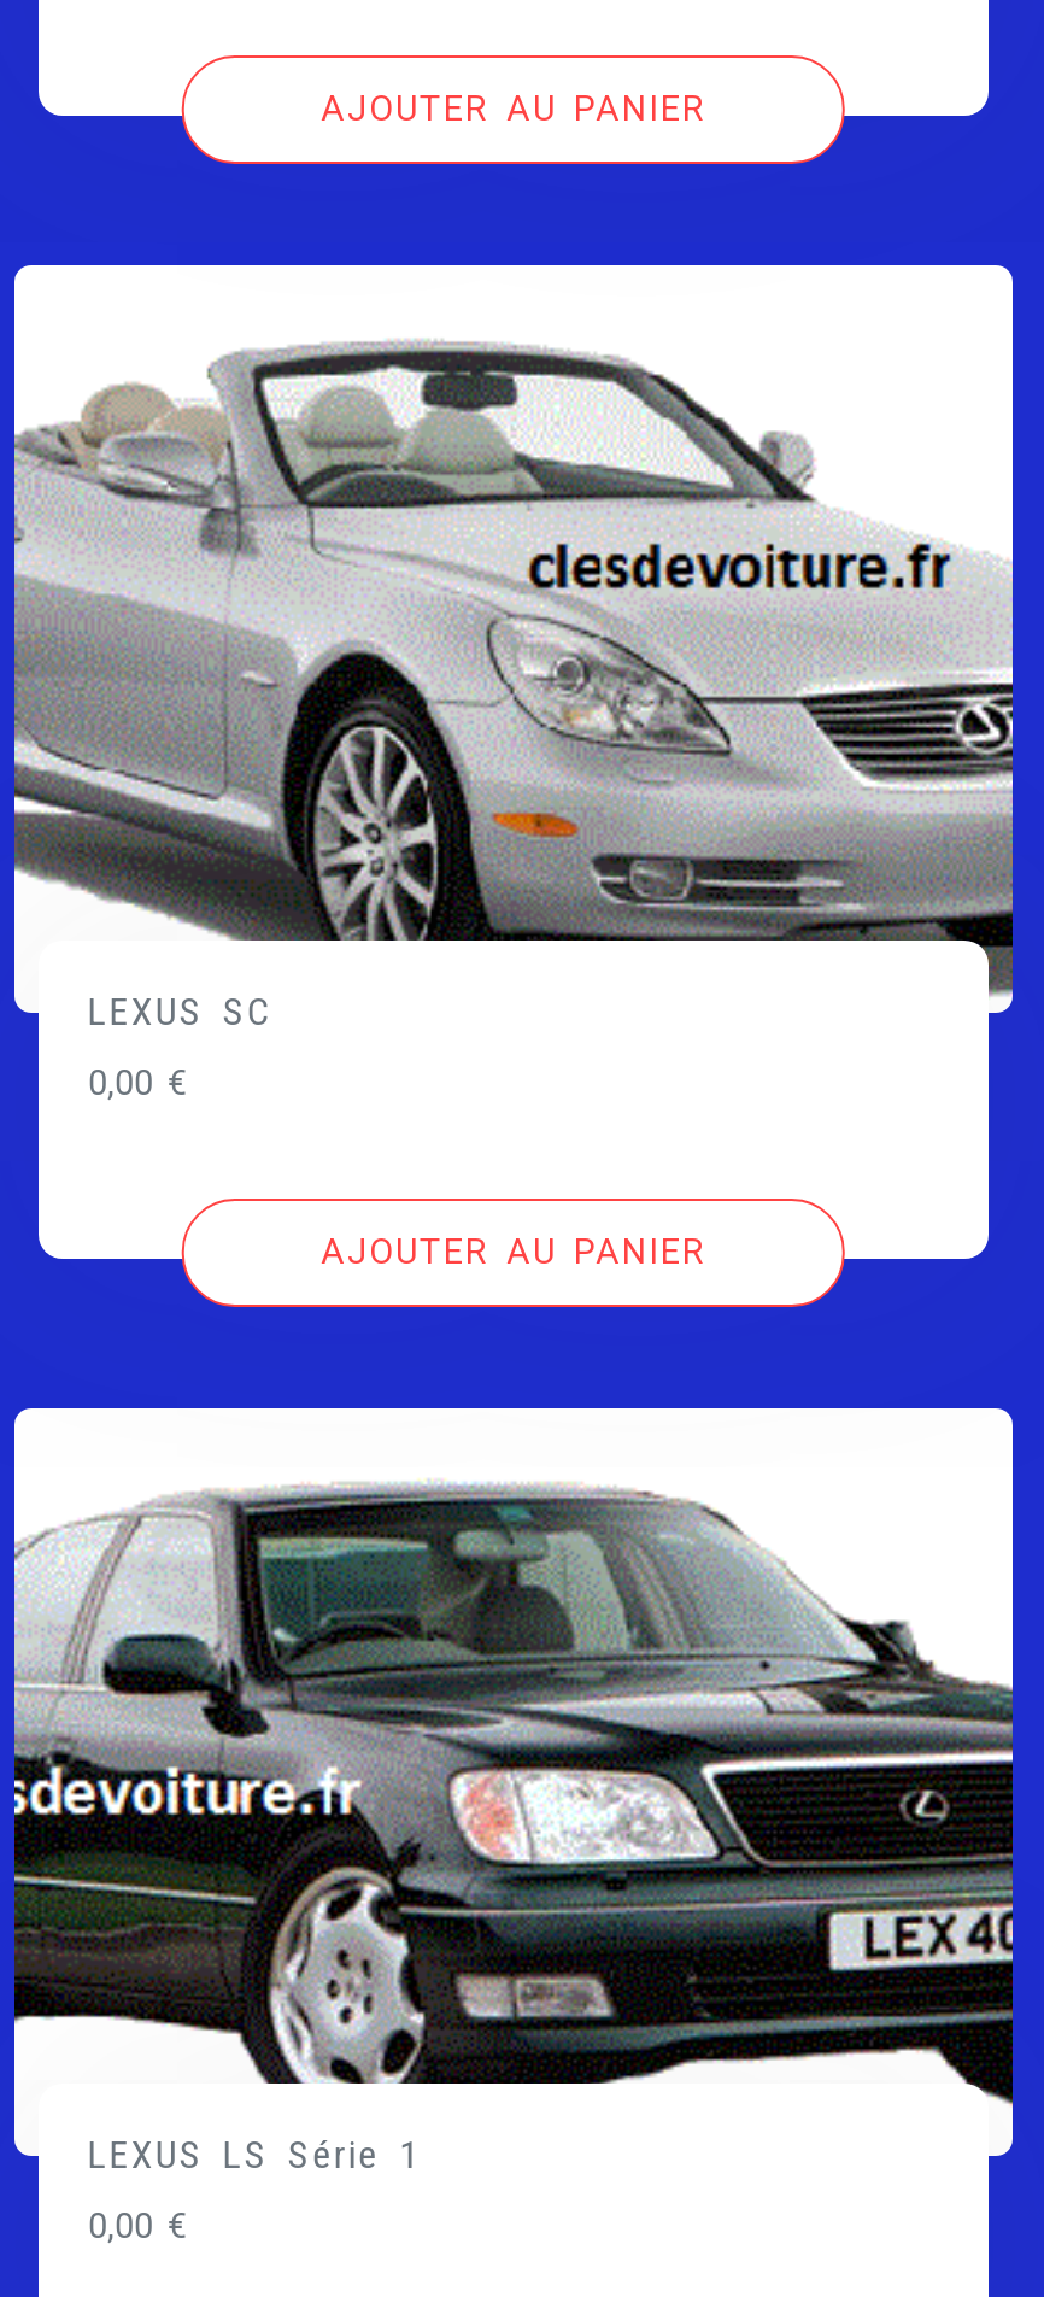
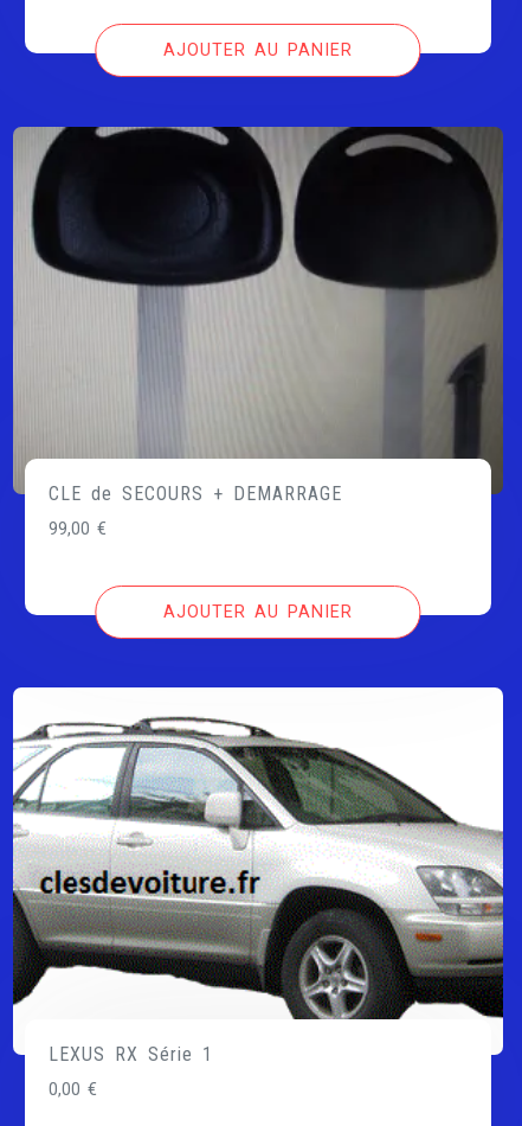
- [image]
- LEXUS SC
+ [image]
+ CLE de SECOURS + DEMARRAGE

- 0,00 €
+ 99,00 €

- [image]
- LEXUS LS Série 1
+ [image]
+ LEXUS RX Série 1
